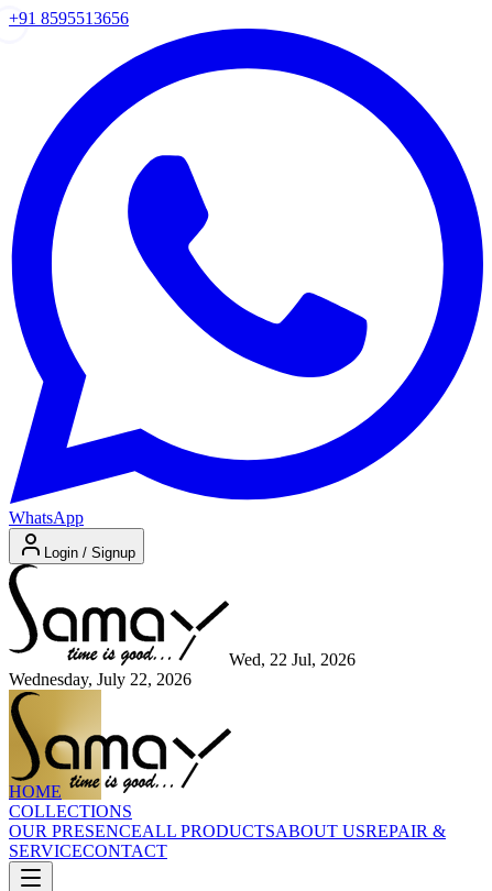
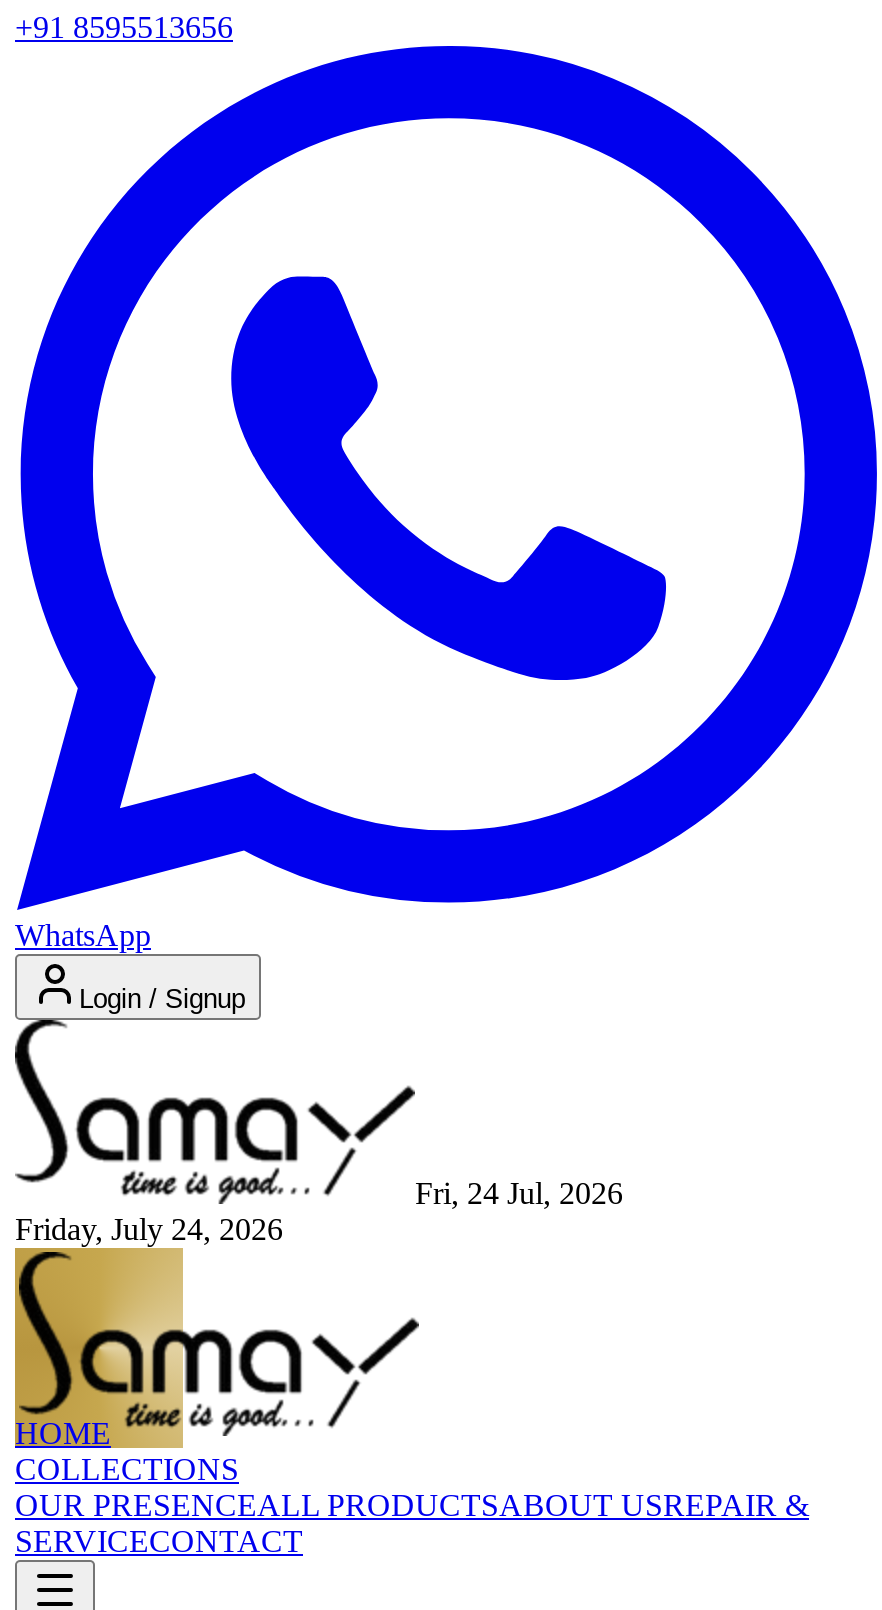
- Wed, 22 Jul, 2026
+ Fri, 24 Jul, 2026

- Wednesday, July 22, 2026
+ Friday, July 24, 2026
